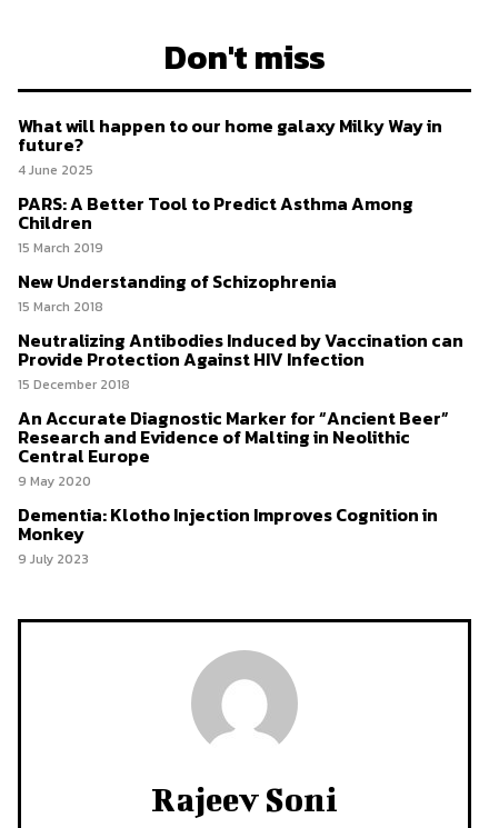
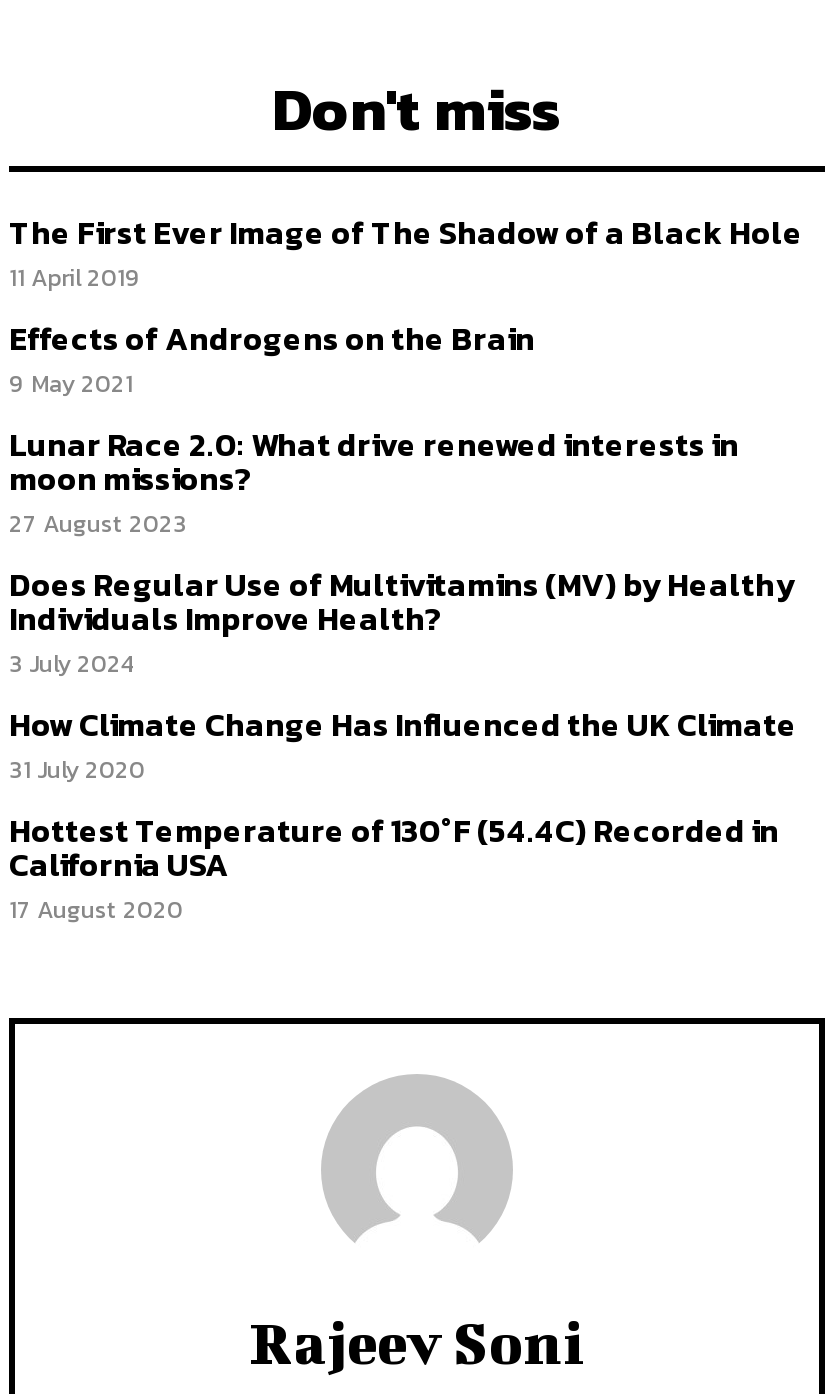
- What will happen to our home galaxy Milky Way in
- future?
- 4 June 2025
- PARS: A Better Tool to Predict Asthma Among
- Children
- 15 March 2019
- New Understanding of Schizophrenia
- 15 March 2018
- Neutralizing Antibodies Induced by Vaccination can
- Provide Protection Against HIV Infection
- 15 December 2018
- An Accurate Diagnostic Marker for “Ancient Beer”
- Research and Evidence of Malting in Neolithic
- Central Europe
- 9 May 2020
- Dementia: Klotho Injection Improves Cognition in
- Monkey
- 9 July 2023
+ The First Ever Image of The Shadow of a Black Hole
+ 11 April 2019
+ Effects of Androgens on the Brain
+ 9 May 2021
+ Lunar Race 2.0: What drive renewed interests in
+ moon missions?
+ 27 August 2023
+ Does Regular Use of Multivitamins (MV) by Healthy
+ Individuals Improve Health?
+ 3 July 2024
+ How Climate Change Has Influenced the UK Climate
+ 31 July 2020
+ Hottest Temperature of 130°F (54.4C) Recorded in
+ California USA
+ 17 August 2020
